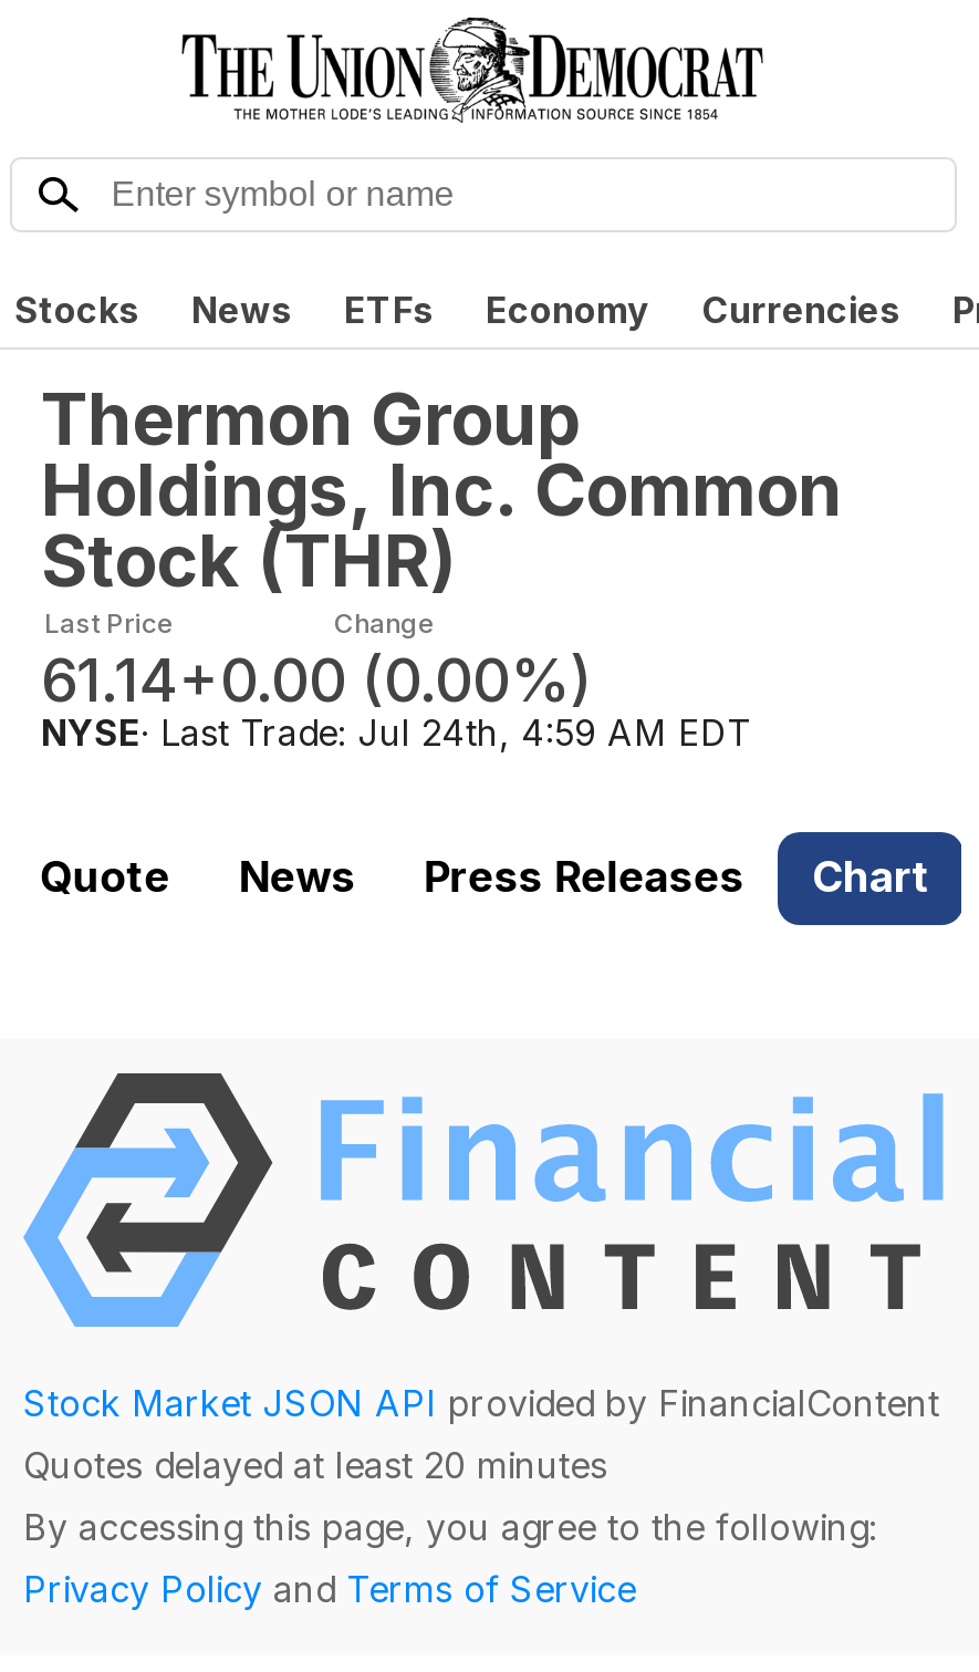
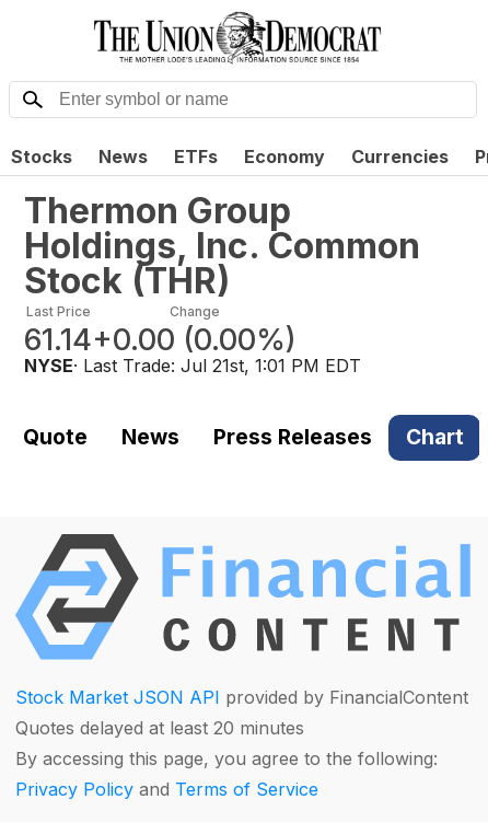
- NYSE · Last Trade: Jul 24th, 4:59 AM EDT
+ NYSE · Last Trade: Jul 21st, 1:01 PM EDT
